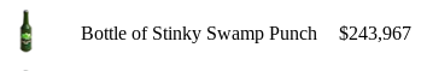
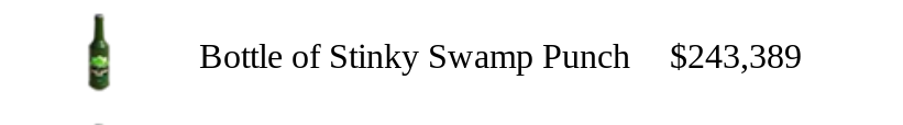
- Bottle of Stinky Swamp Punch $243,967
+ Bottle of Stinky Swamp Punch $243,389
